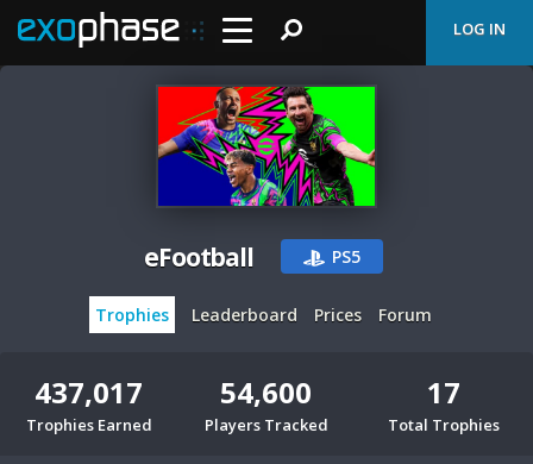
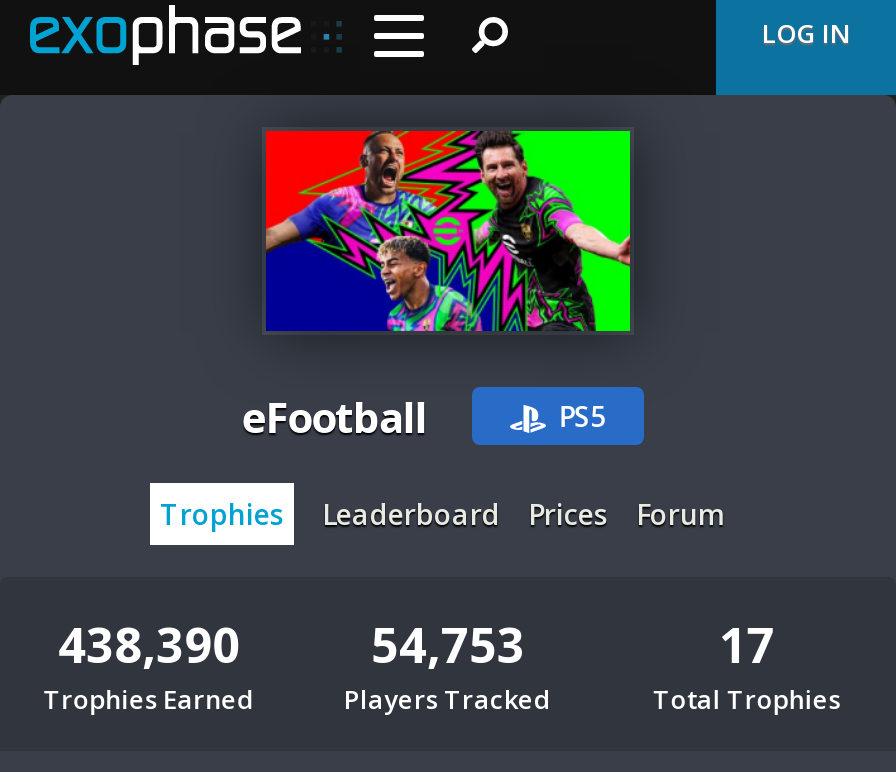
- 437,017
+ 438,390

- 54,600
+ 54,753
